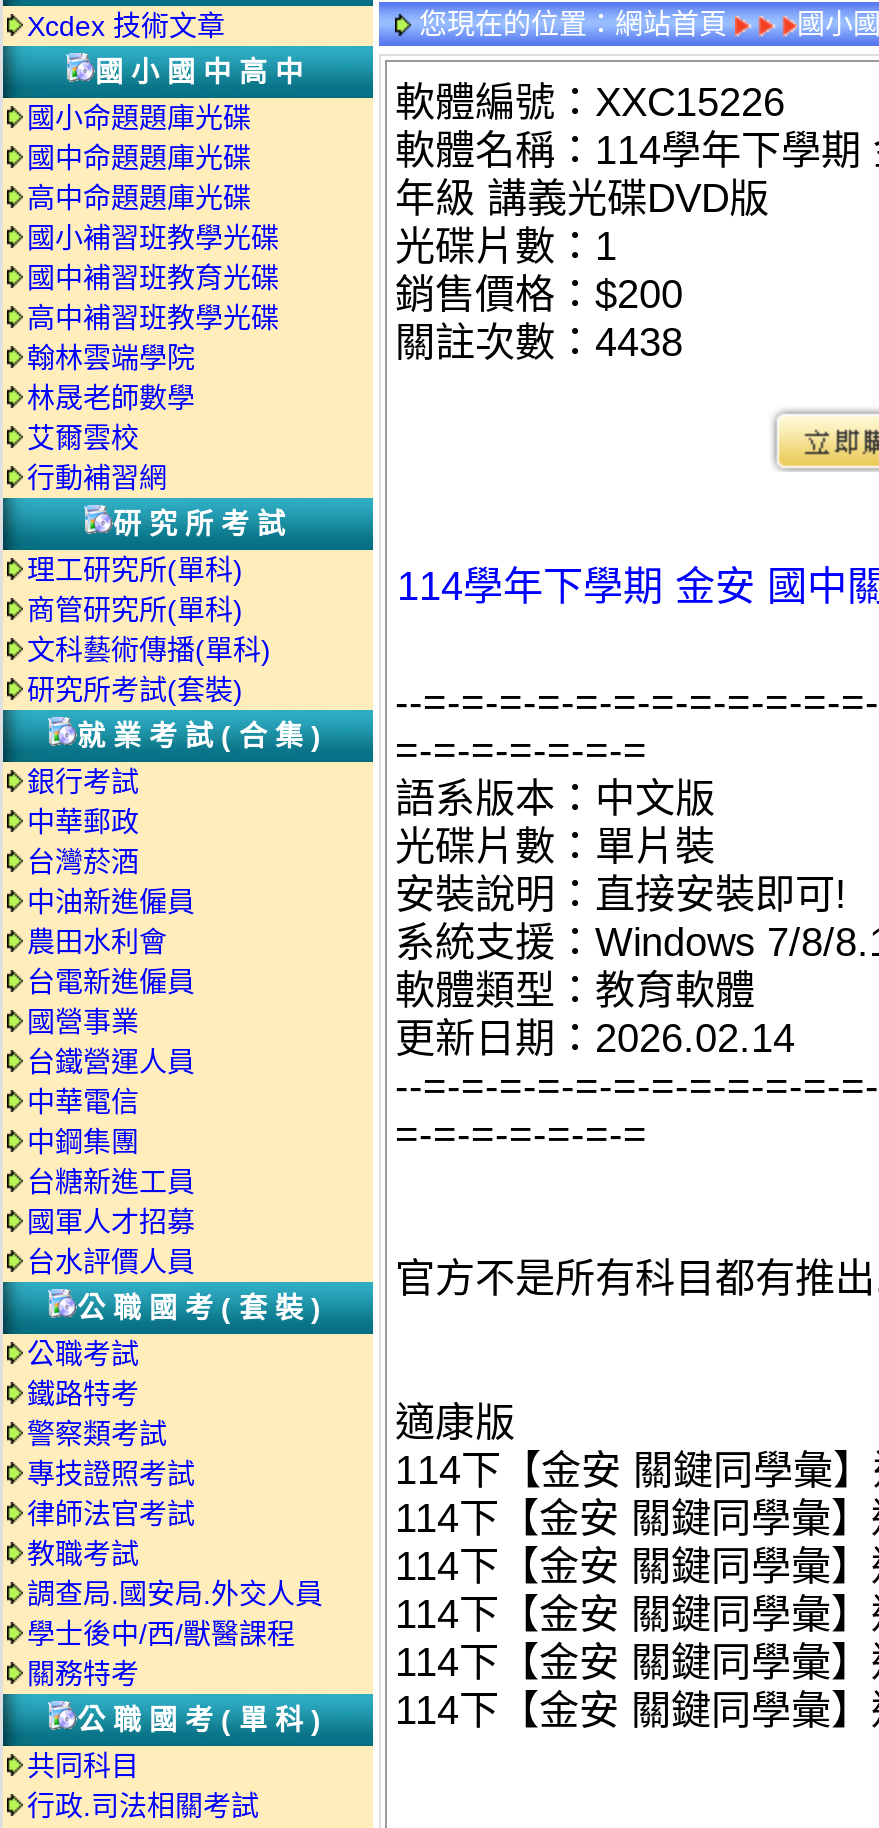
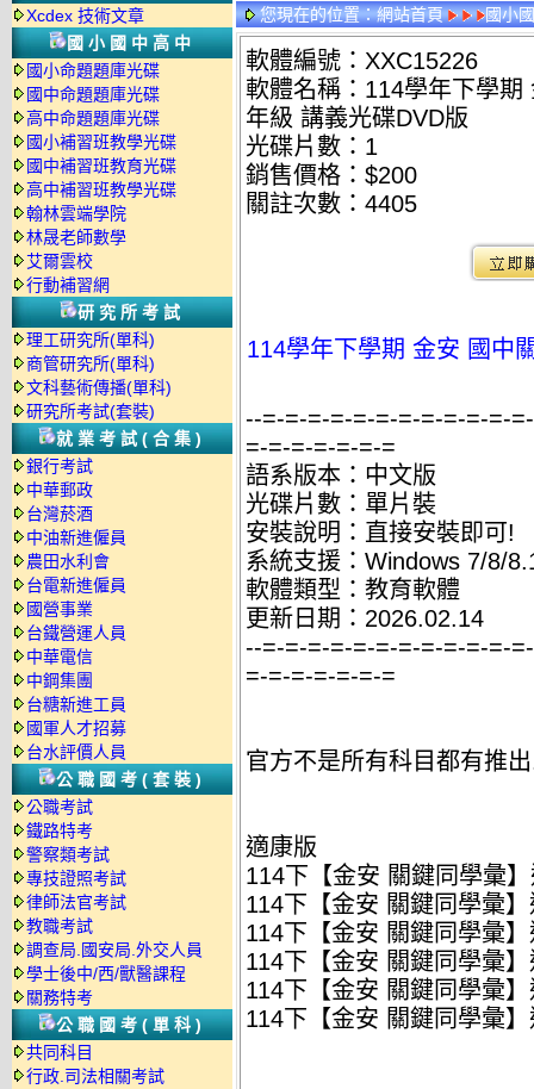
- 關註次數：4438
+ 關註次數：4405
